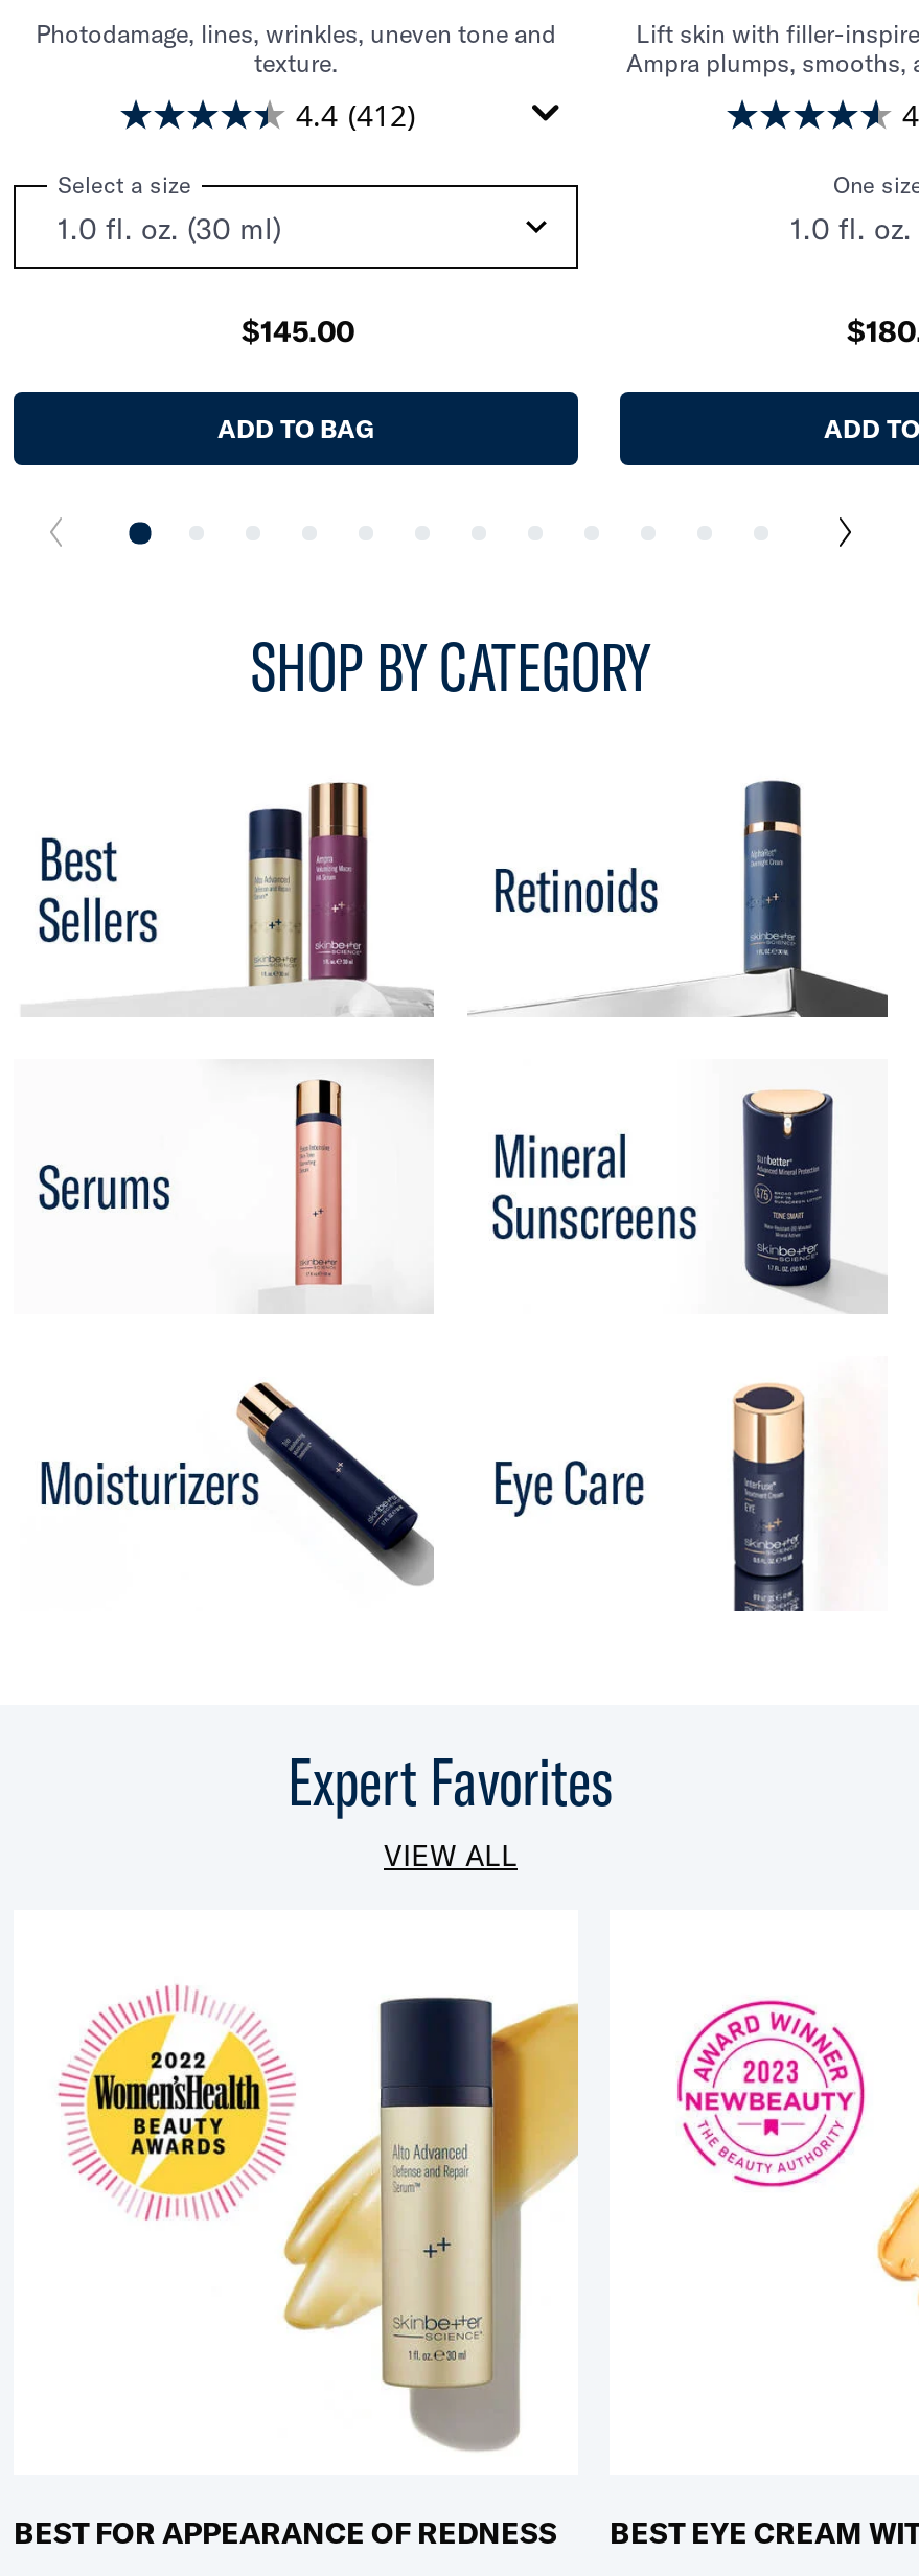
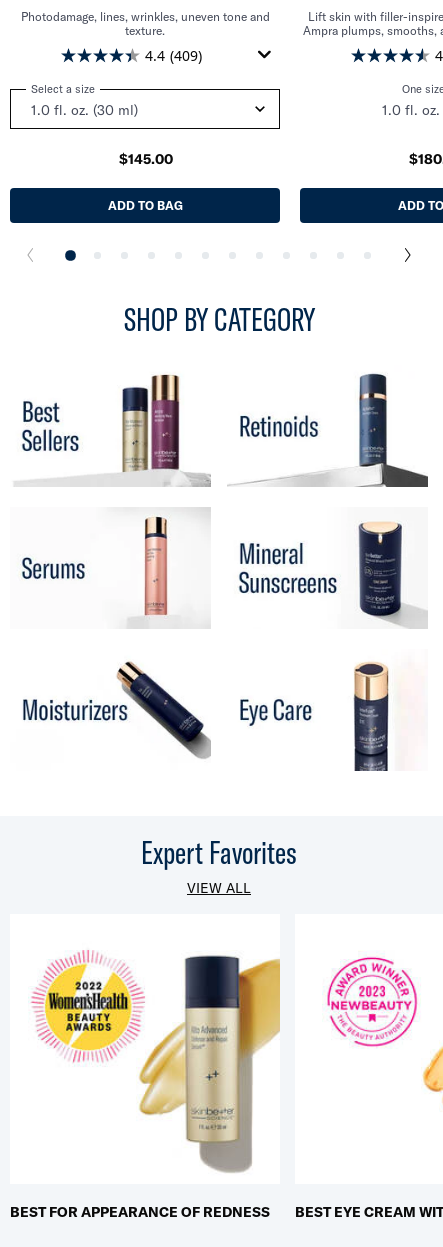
- 4.4 (412)
+ 4.4 (409)
